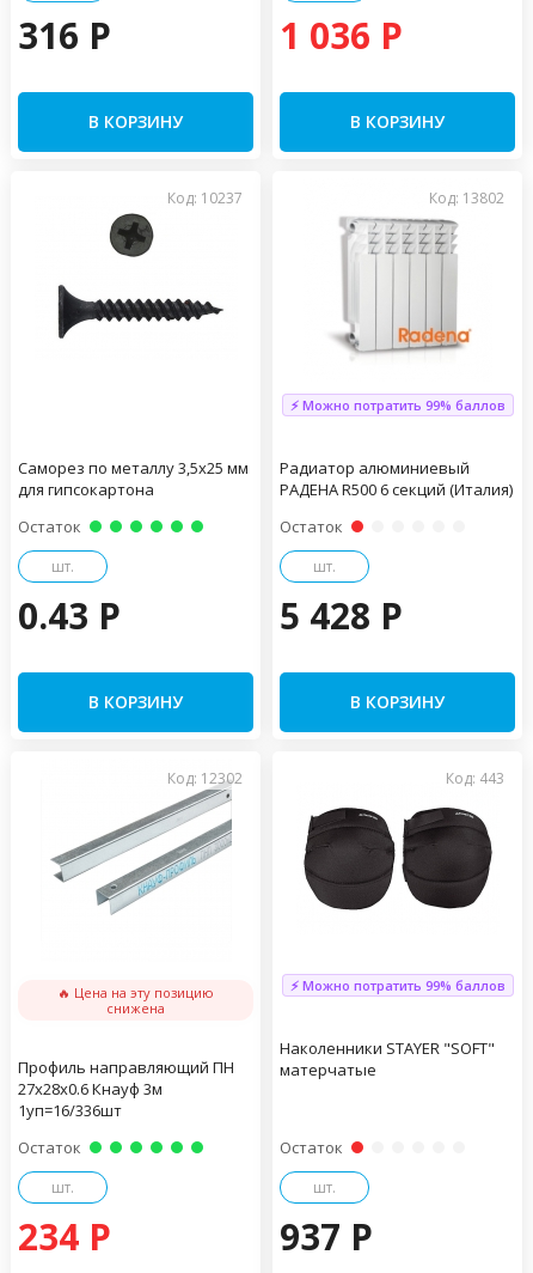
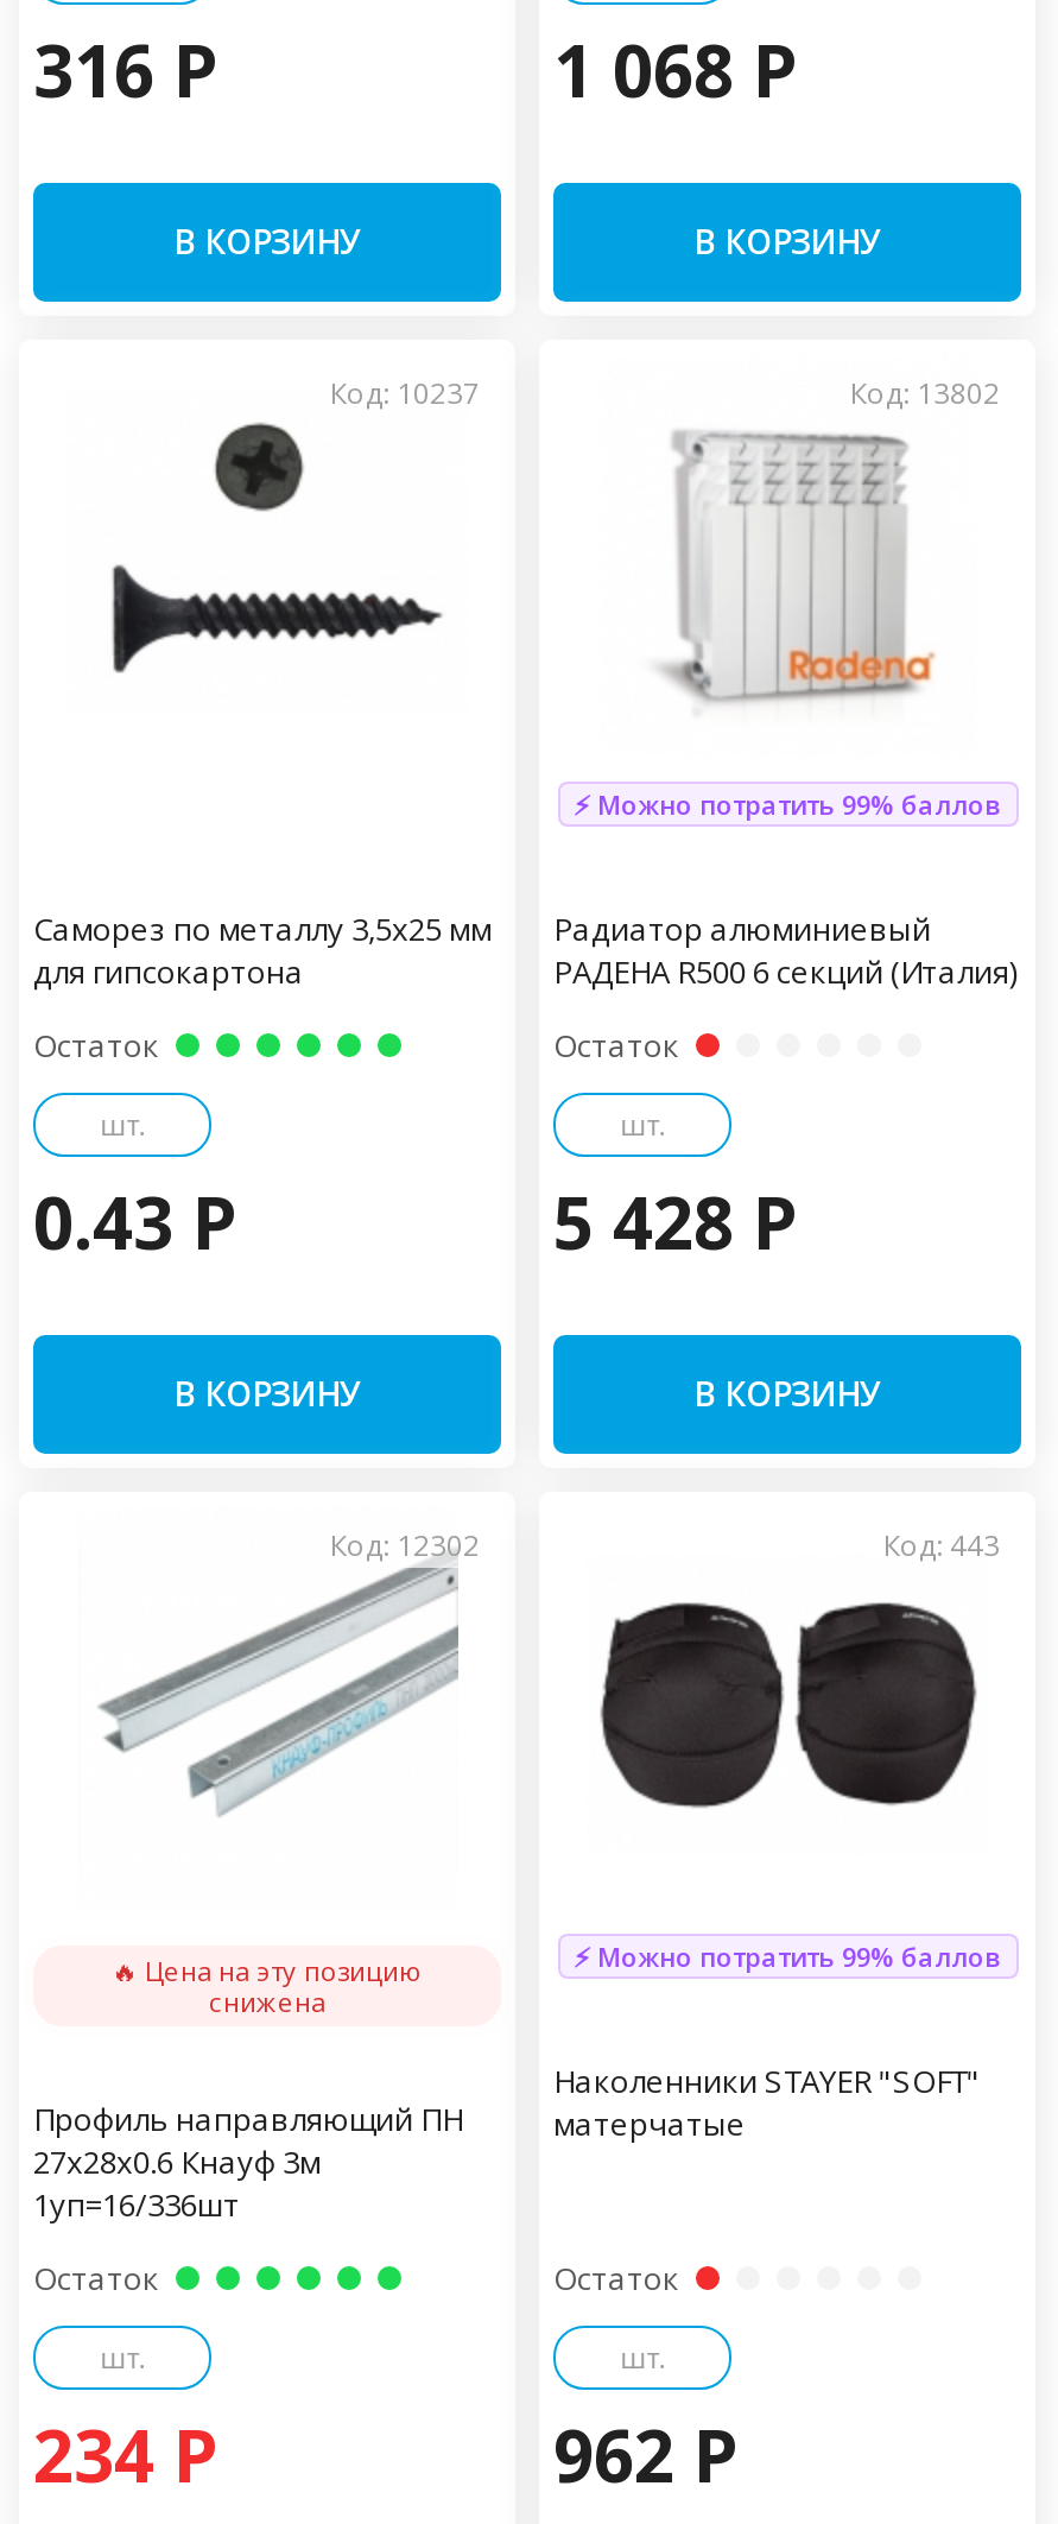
- 1 036 P
+ 1 068 P

- 937 P
+ 962 P
